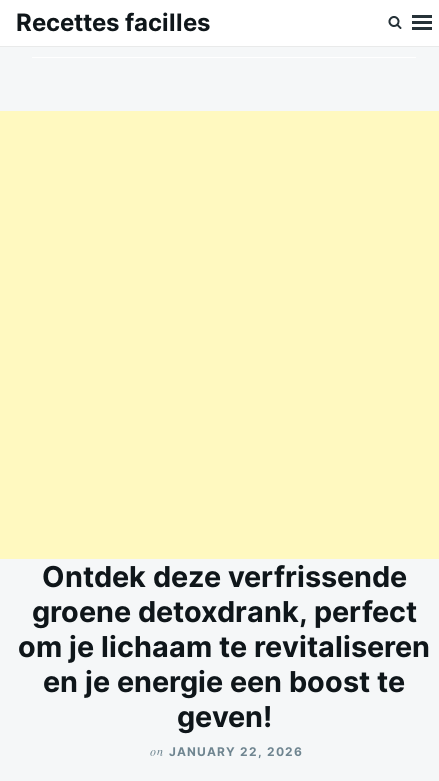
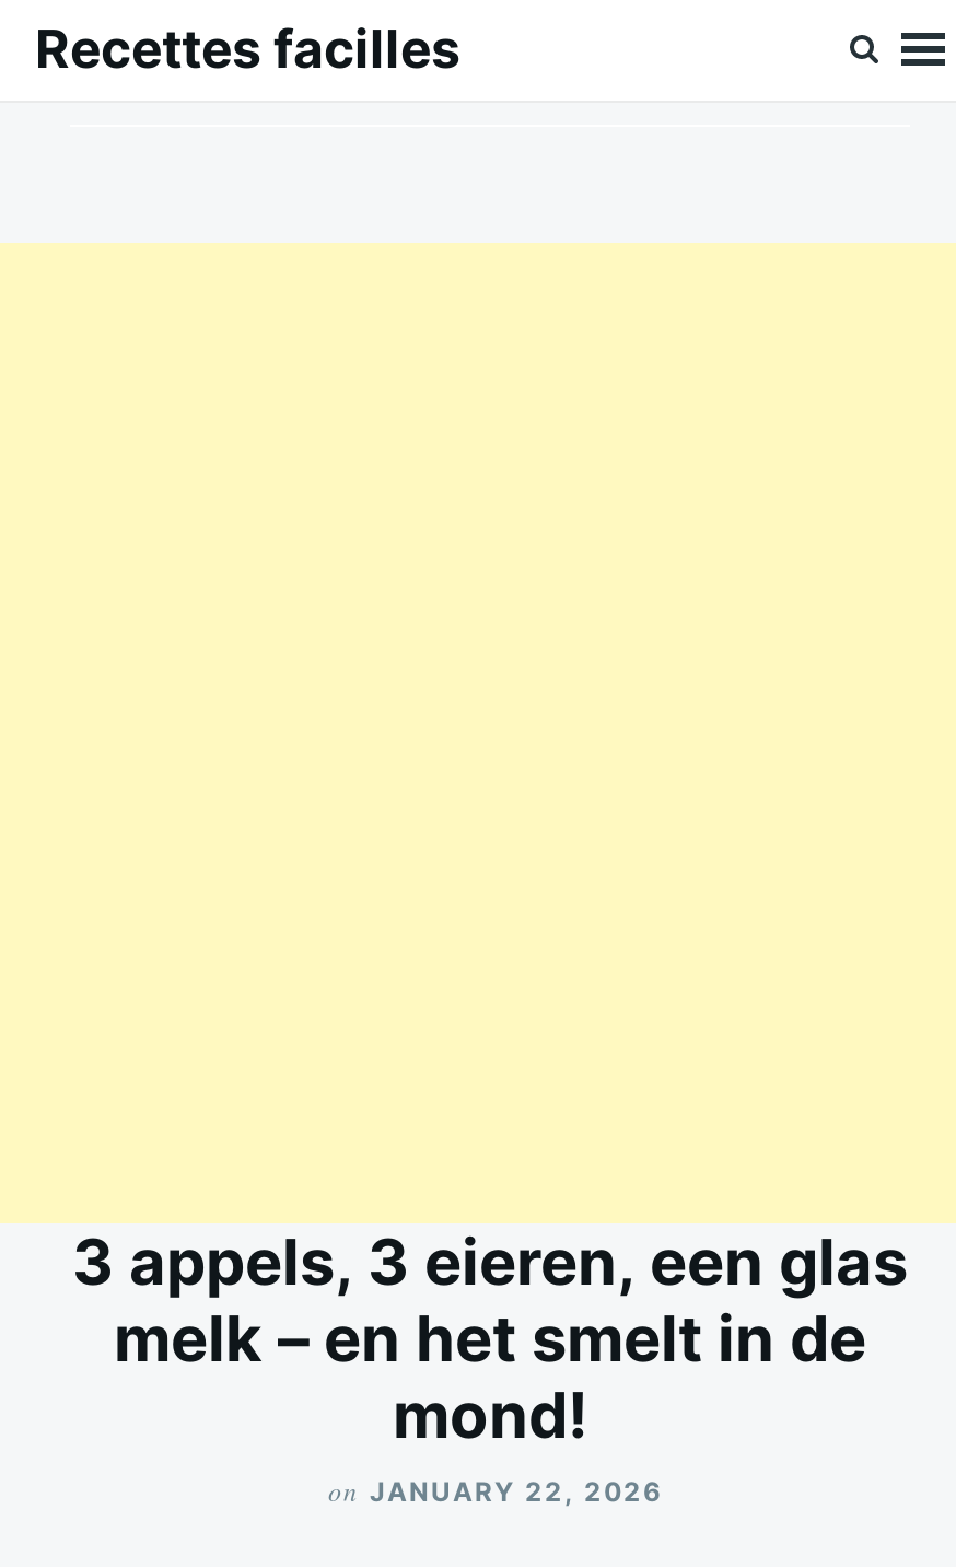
- Ontdek deze verfrissende
- groene detoxdrank, perfect
- om je lichaam te revitaliseren
- en je energie een boost te
- geven!
+ 3 appels, 3 eieren, een glas
+ melk – en het smelt in de
+ mond!
